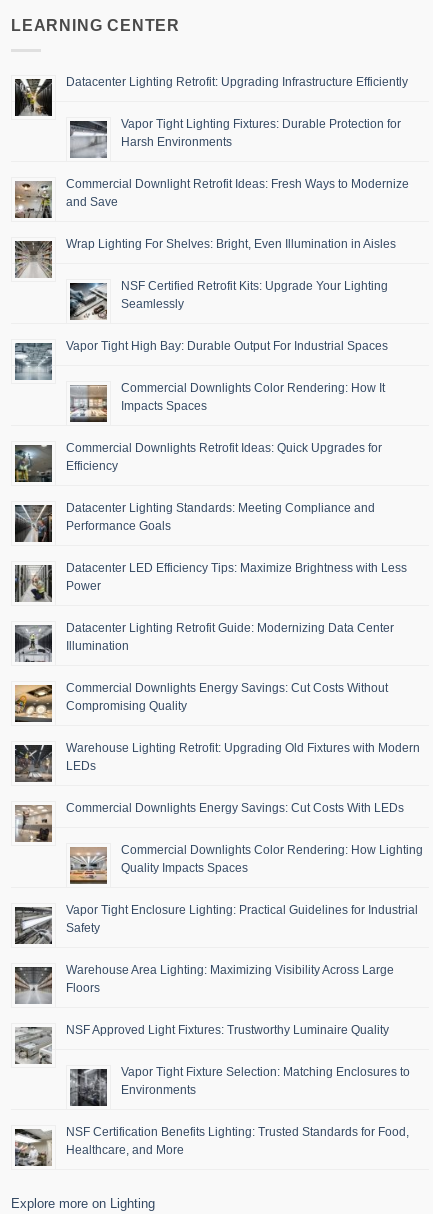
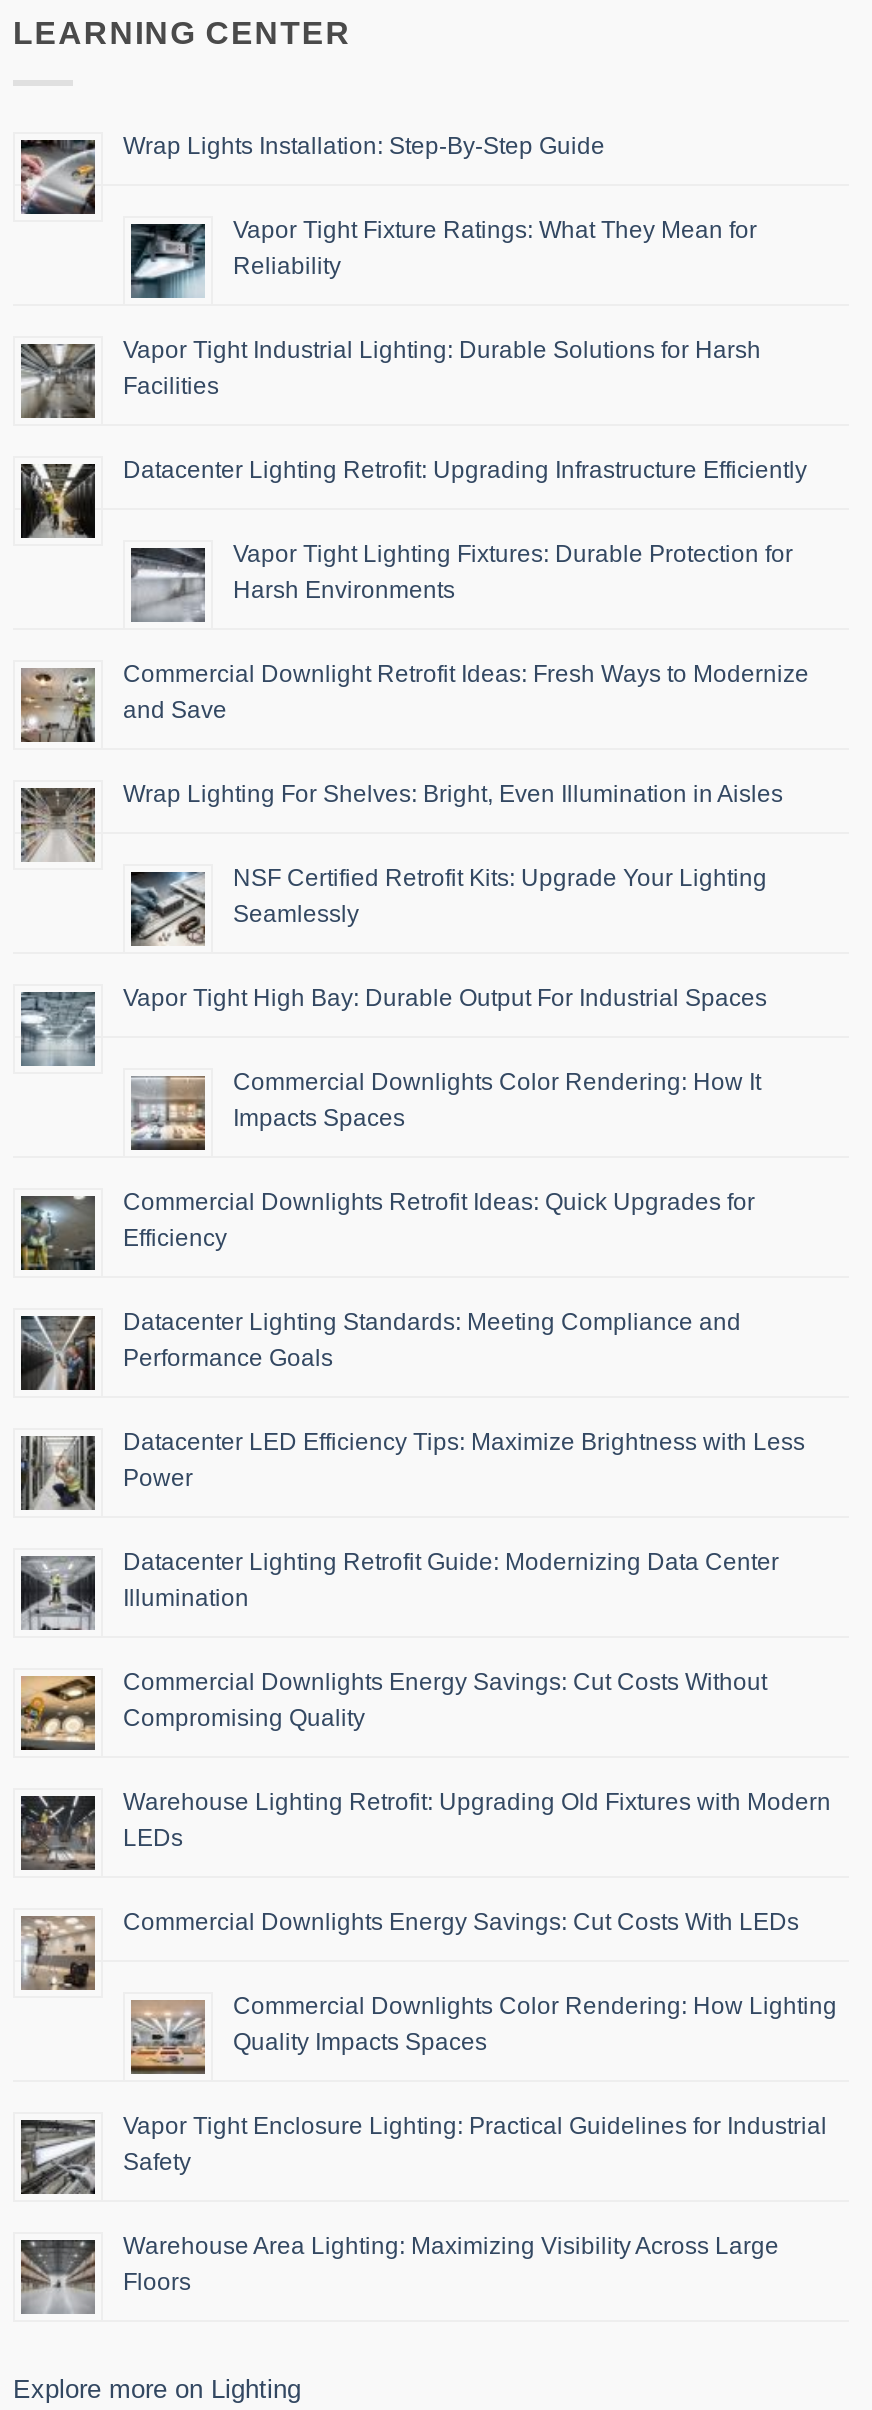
+ [image]
+ Wrap Lights Installation: Step-By-Step Guide
+ Vapor Tight Fixture Ratings: What They Mean for
+ Reliability
+ Vapor Tight Industrial Lighting: Durable Solutions for Harsh
+ Facilities

+ [image]

+ [image]

moved down: [image] | Datacenter Lighting Retrofit: Upgrading Infrastructure Efficiently | Vapor Tight Lighting Fixtures: Durable Protection for | ... | Warehouse Area Lighting: Maximizing Visibility Across Large | Floors

- [image]
- NSF Approved Light Fixtures: Trustworthy Luminaire Quality
- Vapor Tight Fixture Selection: Matching Enclosures to
- Environments
- NSF Certification Benefits Lighting: Trusted Standards for Food,
- Healthcare, and More

- [image]

- [image]
